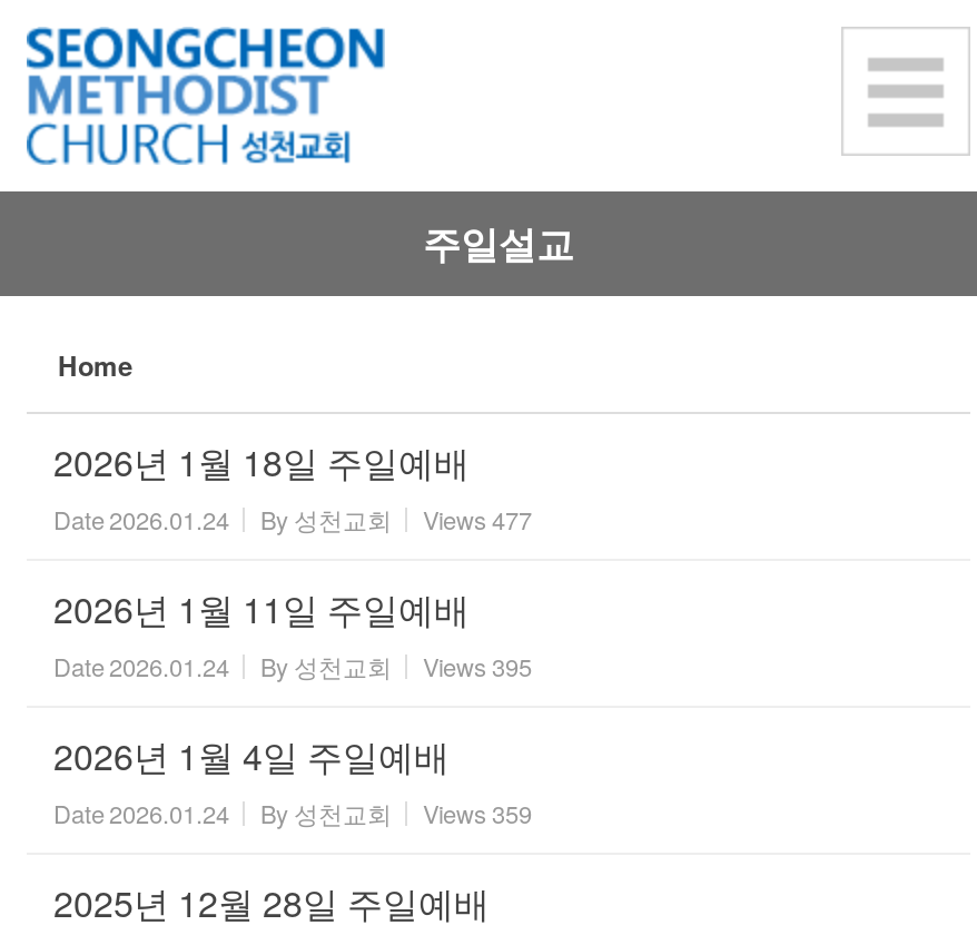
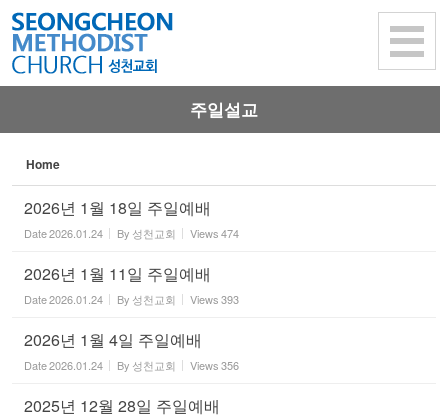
- Date 2026.01.24 By 성천교회 Views 477
+ Date 2026.01.24 By 성천교회 Views 474

- Date 2026.01.24 By 성천교회 Views 395
+ Date 2026.01.24 By 성천교회 Views 393

- Date 2026.01.24 By 성천교회 Views 359
+ Date 2026.01.24 By 성천교회 Views 356
